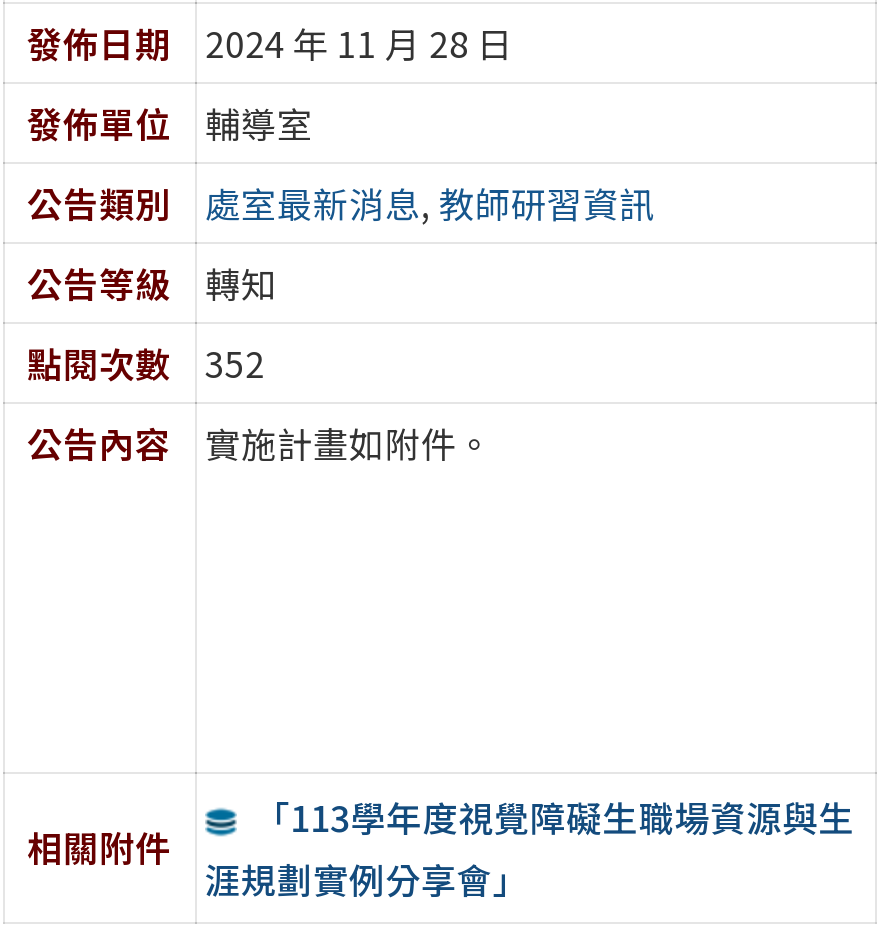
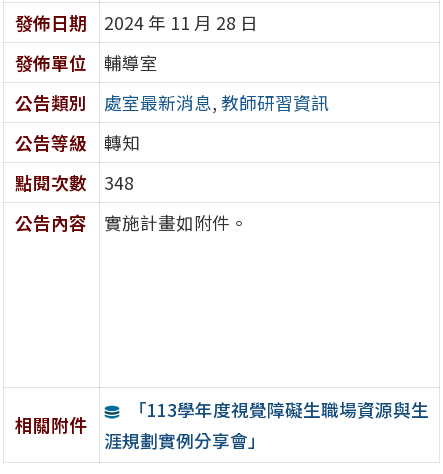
- 點閱次數 352
+ 點閱次數 348
